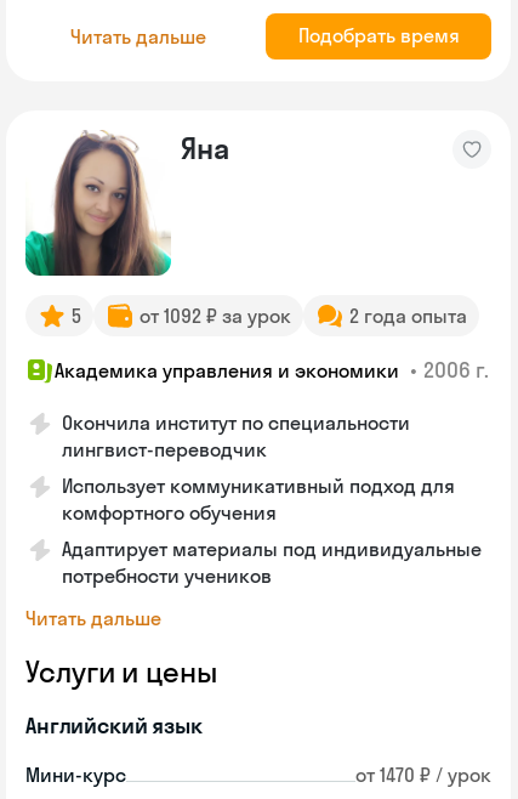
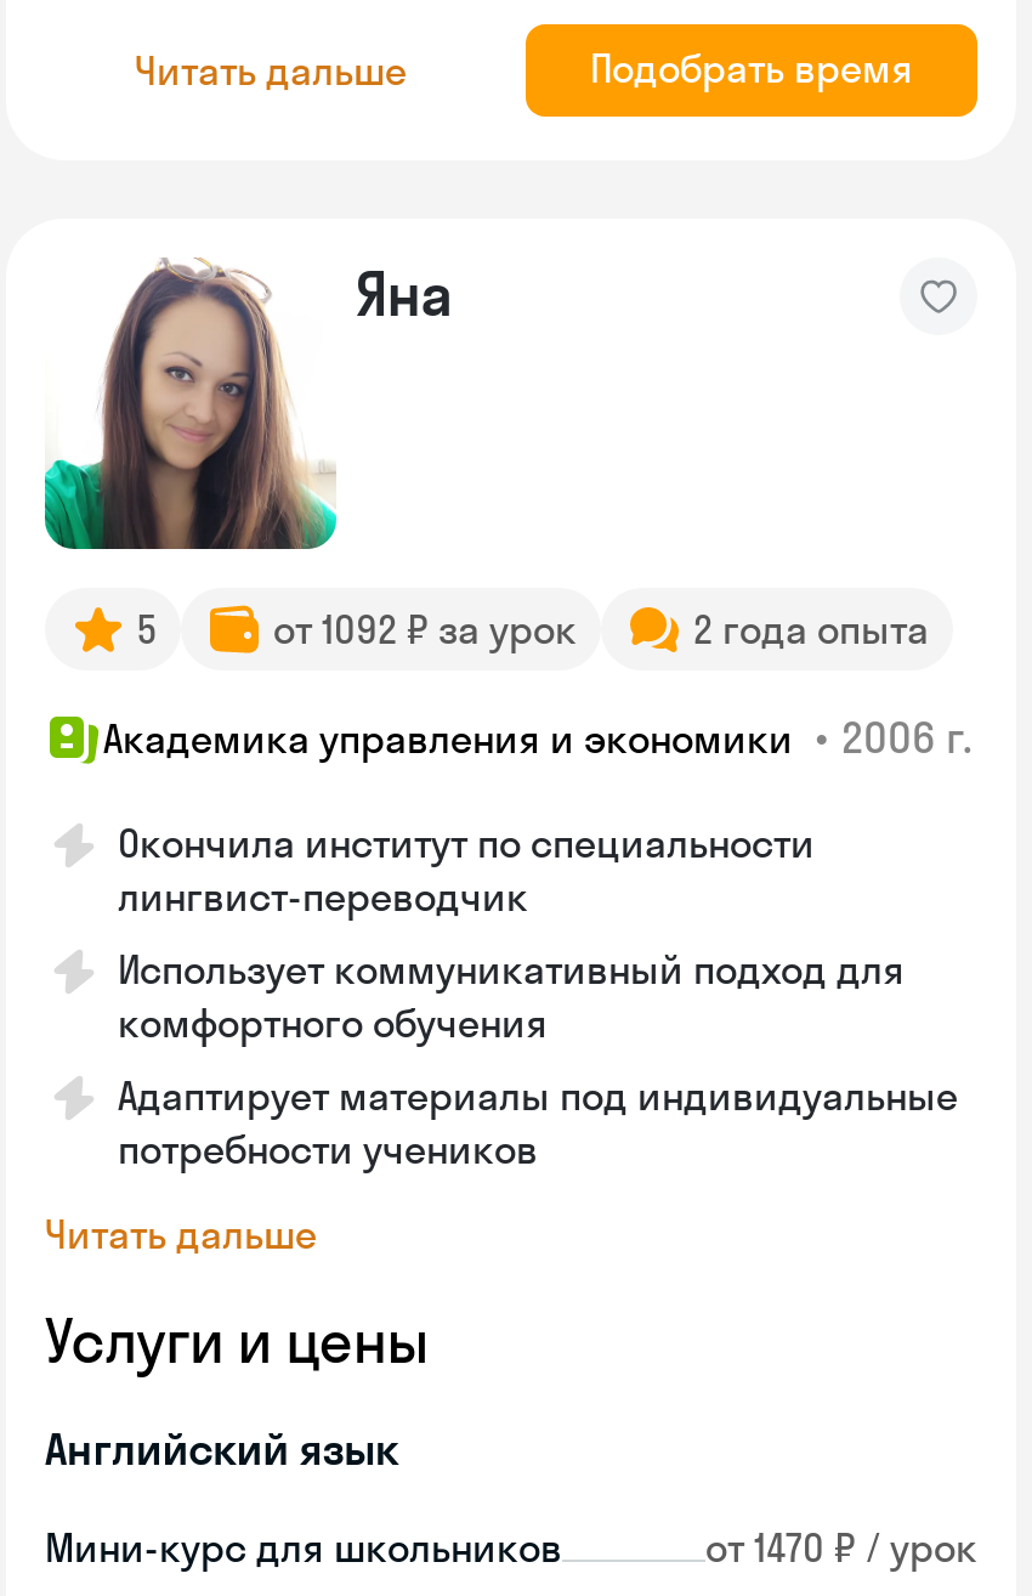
- Мини-курс
+ Мини-курс для школьников
